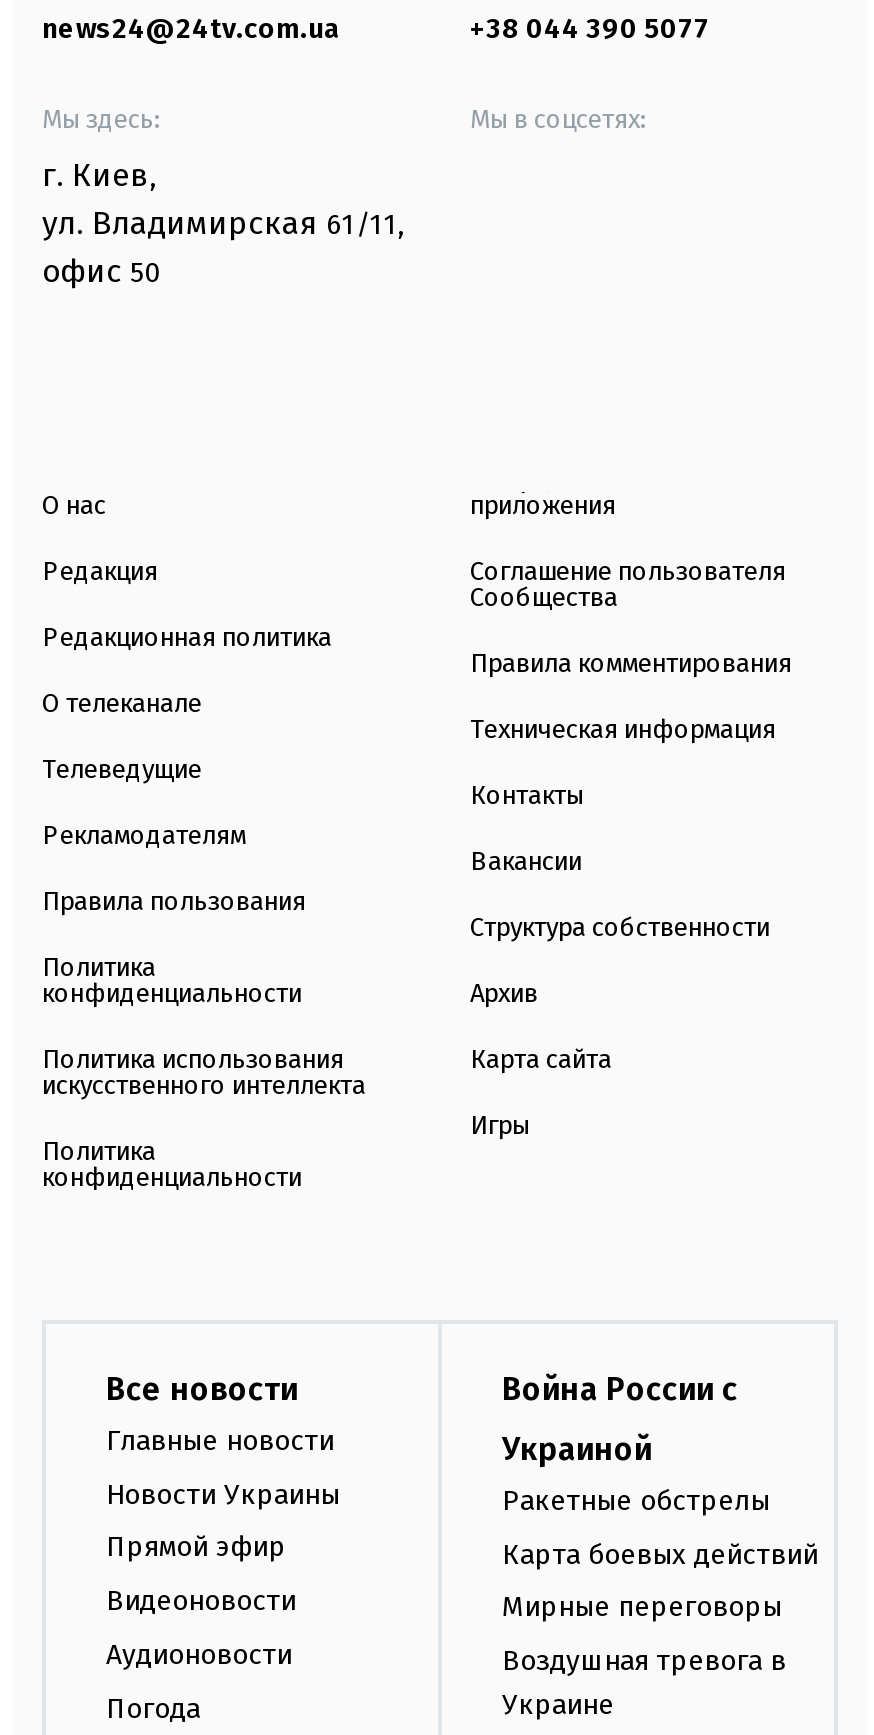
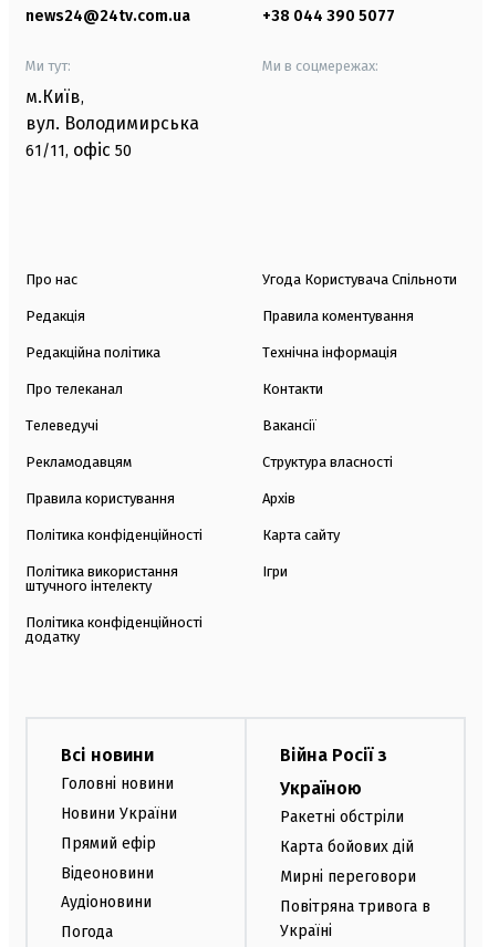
- Мы здесь:
- г. Киев,
- ул. Владимирская 61/11,
- офис 50
+ Ми тут:
+ м.Київ,
+ вул. Володимирська
+ 61/11, офіс 50

- Мы в соцсетях:
+ Ми в соцмережах:

- О нас
- Редакция
- Редакционная политика
- О телеканале
- Телеведущие
- Рекламодателям
- Правила пользования
- Политика
- конфиденциальности
- Политика использования
- искусственного интеллекта
- Политика
- конфиденциальности
+ Про нас
+ Редакція
+ Редакційна політика
+ Про телеканал
+ Телеведучі
+ Рекламодавцям
+ Правила користування
+ Політика конфіденційності
+ Політика використання
+ штучного інтелекту
+ Політика конфіденційності
+ додатку

- приложения
- Соглашение пользователя
- Сообщества
- Правила комментирования
- Техническая информация
- Контакты
- Вакансии
- Структура собственности
- Архив
- Карта сайта
- Игры
+ Угода Користувача Спільноти
+ Правила коментування
+ Технічна інформація
+ Контакти
+ Вакансії
+ Структура власності
+ Архів
+ Карта сайту
+ Ігри

- Все новости
- Главные новости
- Новости Украины
- Прямой эфир
- Видеоновости
- Аудионовости
+ Всі новини
+ Головні новини
+ Новини України
+ Прямий ефір
+ Відеоновини
+ Аудіоновини

- Война России с
+ Війна Росії з

- Украиной
- Ракетные обстрелы
+ Україною
+ Ракетні обстріли

- Карта боевых действий
+ Карта бойових дій

- Мирные переговоры
+ Мирні переговори

- Воздушная тревога в
- Украине
+ Повітряна тривога в
+ Україні
